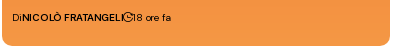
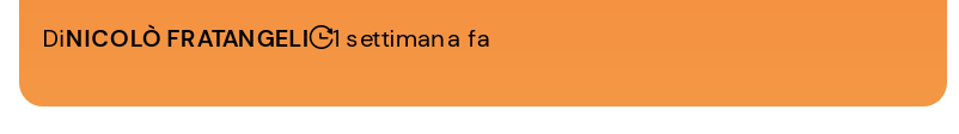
- DiNICOLÒ FRATANGELI 18 ore fa
+ DiNICOLÒ FRATANGELI 1 settimana fa
